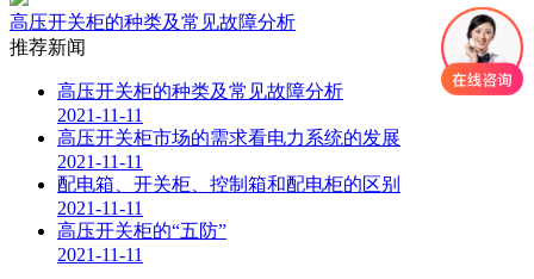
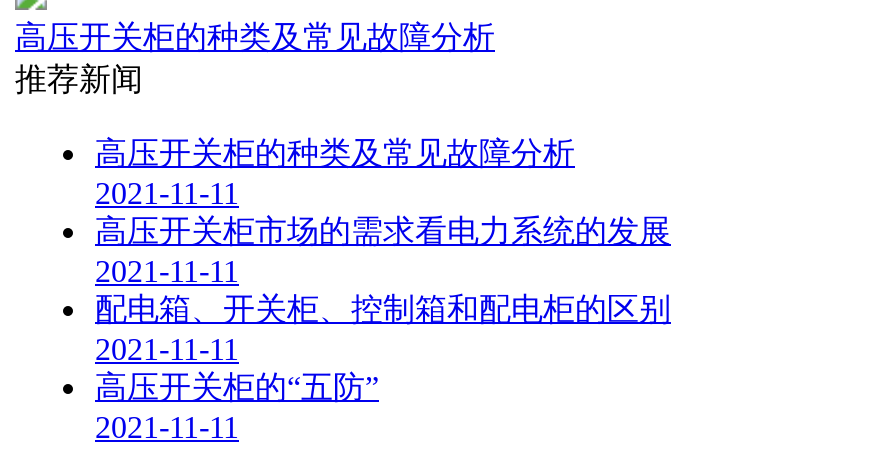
- [image]
